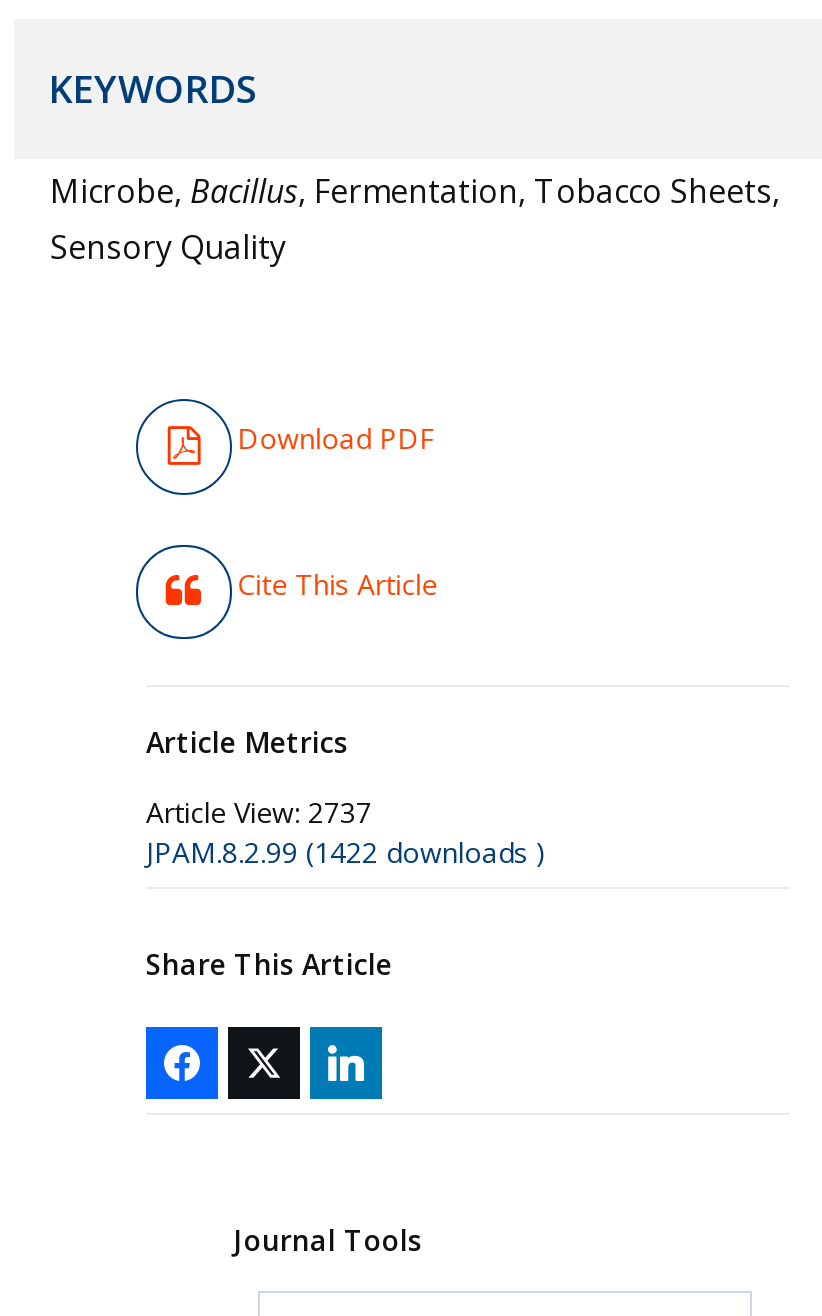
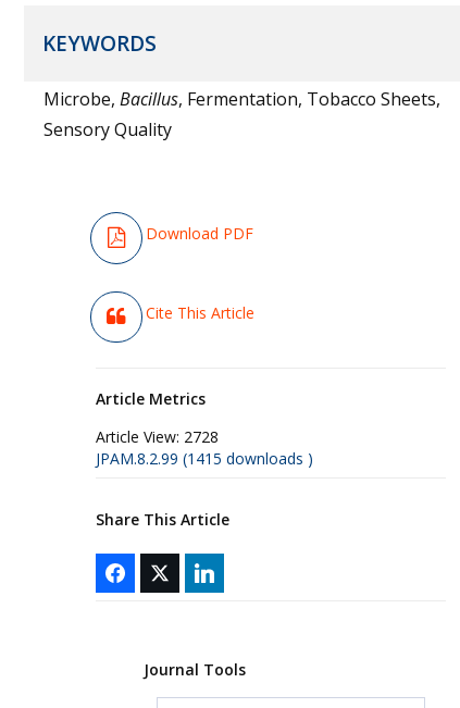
- Article View: 2737
+ Article View: 2728

- JPAM.8.2.99 (1422 downloads )
+ JPAM.8.2.99 (1415 downloads )
